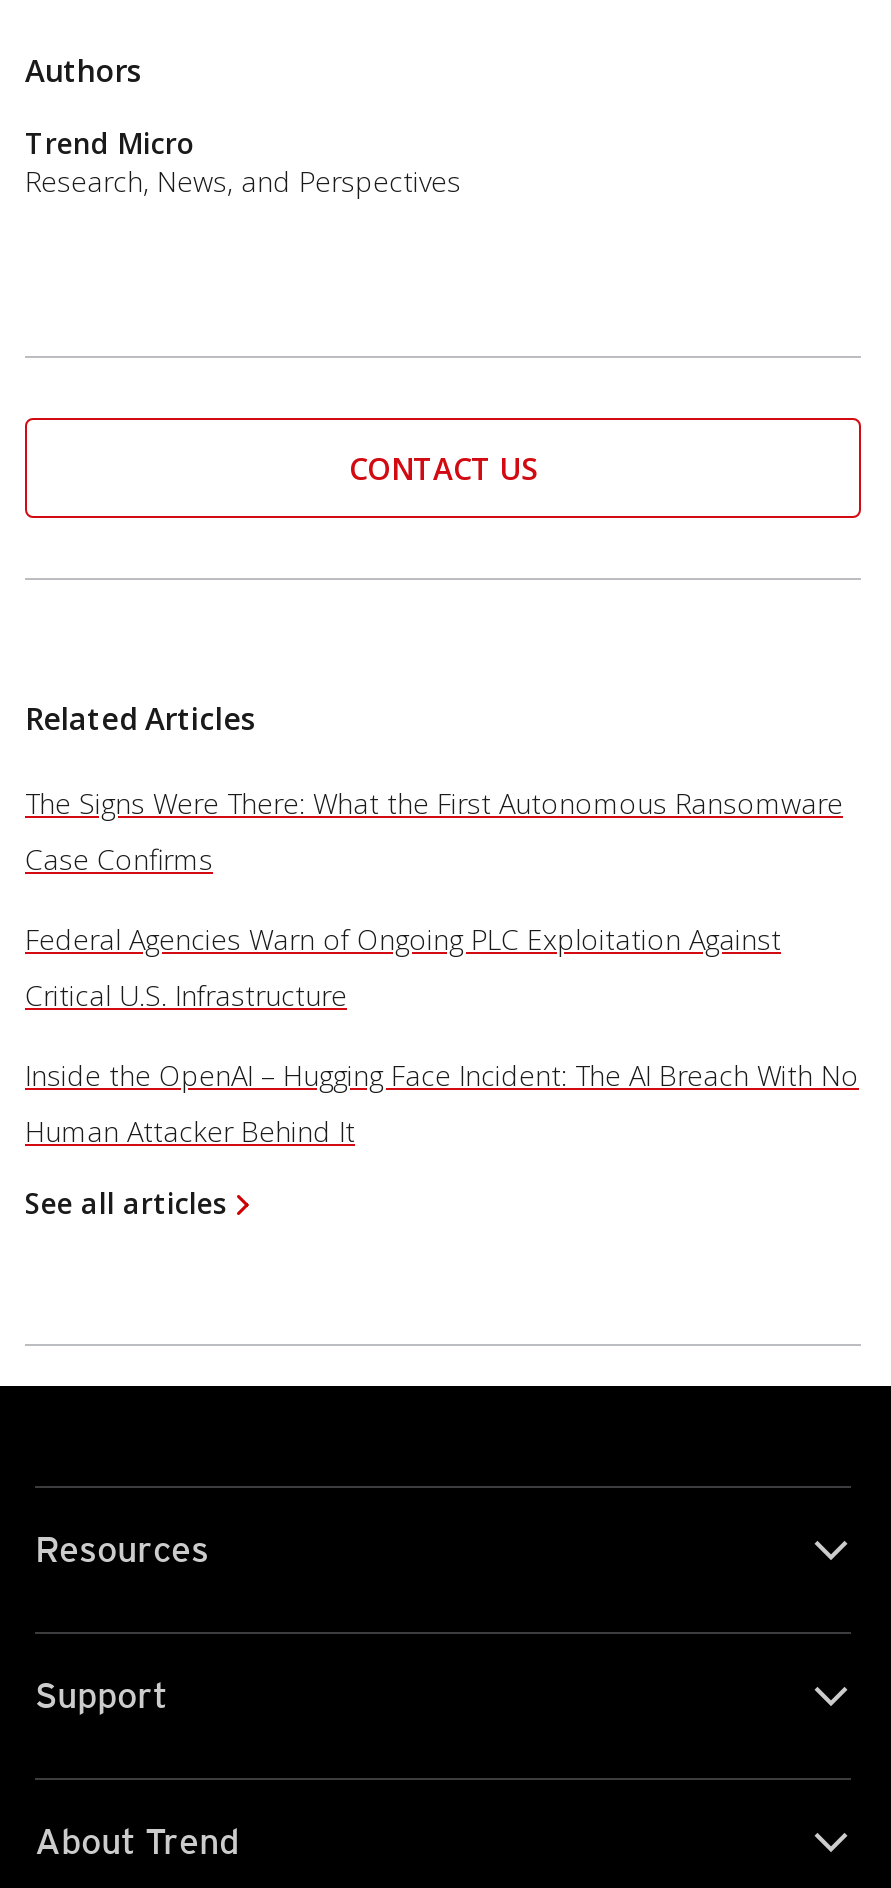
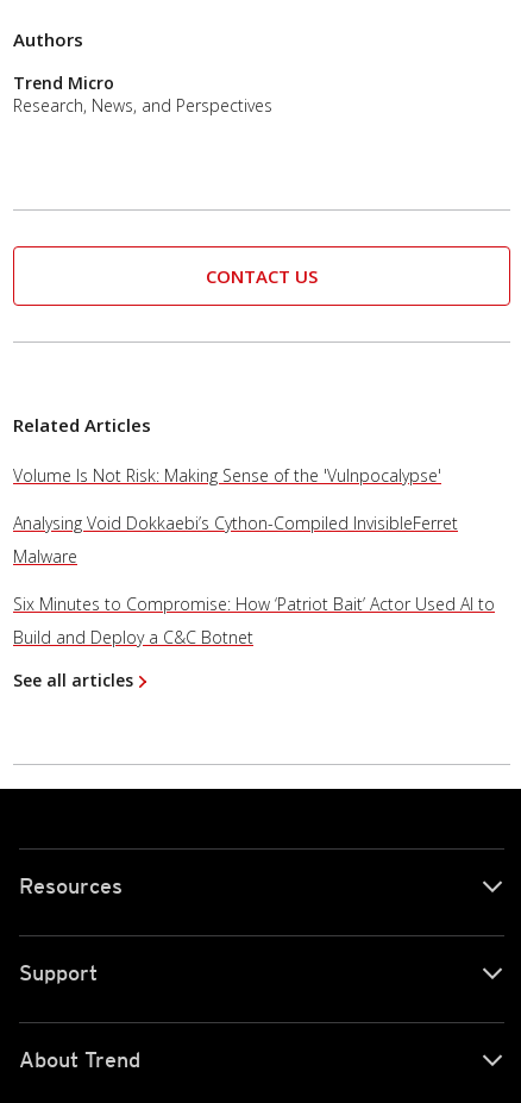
- The Signs Were There: What the First Autonomous Ransomware
- Case Confirms
- Federal Agencies Warn of Ongoing PLC Exploitation Against
- Critical U.S. Infrastructure
- Inside the OpenAI – Hugging Face Incident: The AI Breach With No
- Human Attacker Behind It
+ Volume Is Not Risk: Making Sense of the 'Vulnpocalypse'
+ Analysing Void Dokkaebi’s Cython-Compiled InvisibleFerret
+ Malware
+ Six Minutes to Compromise: How ‘Patriot Bait’ Actor Used AI to
+ Build and Deploy a C&C Botnet
